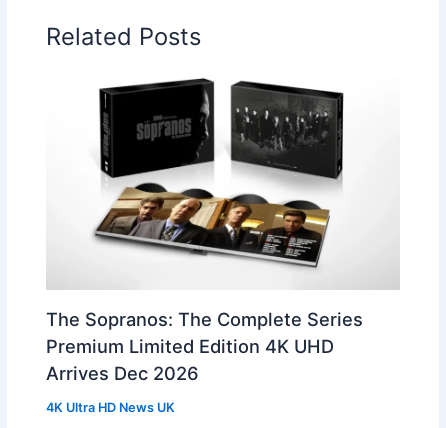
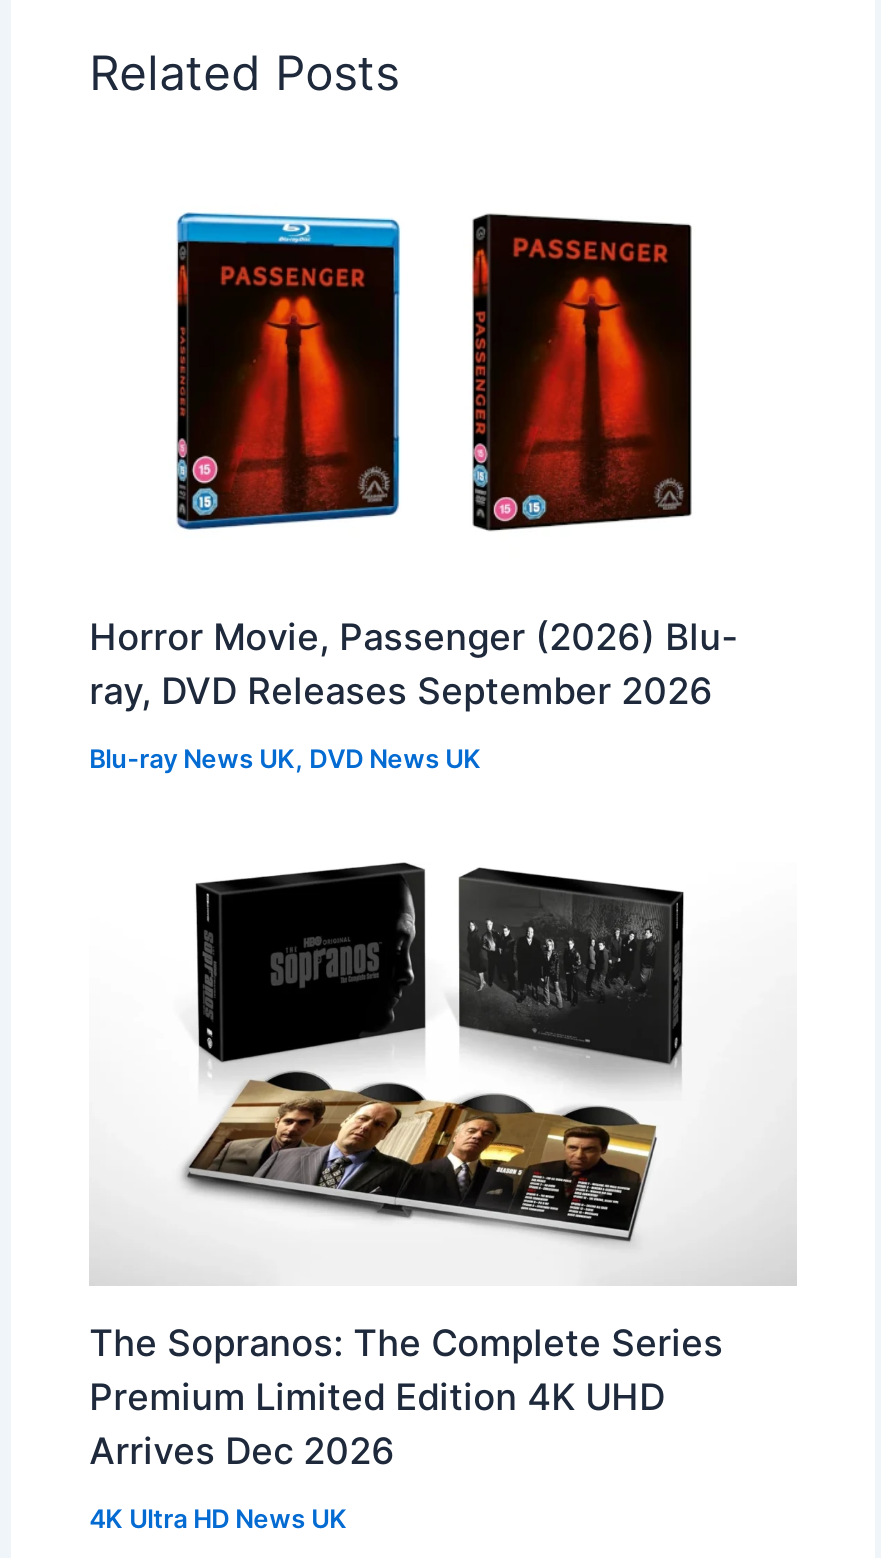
+ Horror Movie, Passenger (2026) Blu-
+ ray, DVD Releases September 2026
+ Blu-ray News UK, DVD News UK

+ [image]

+ [image]
